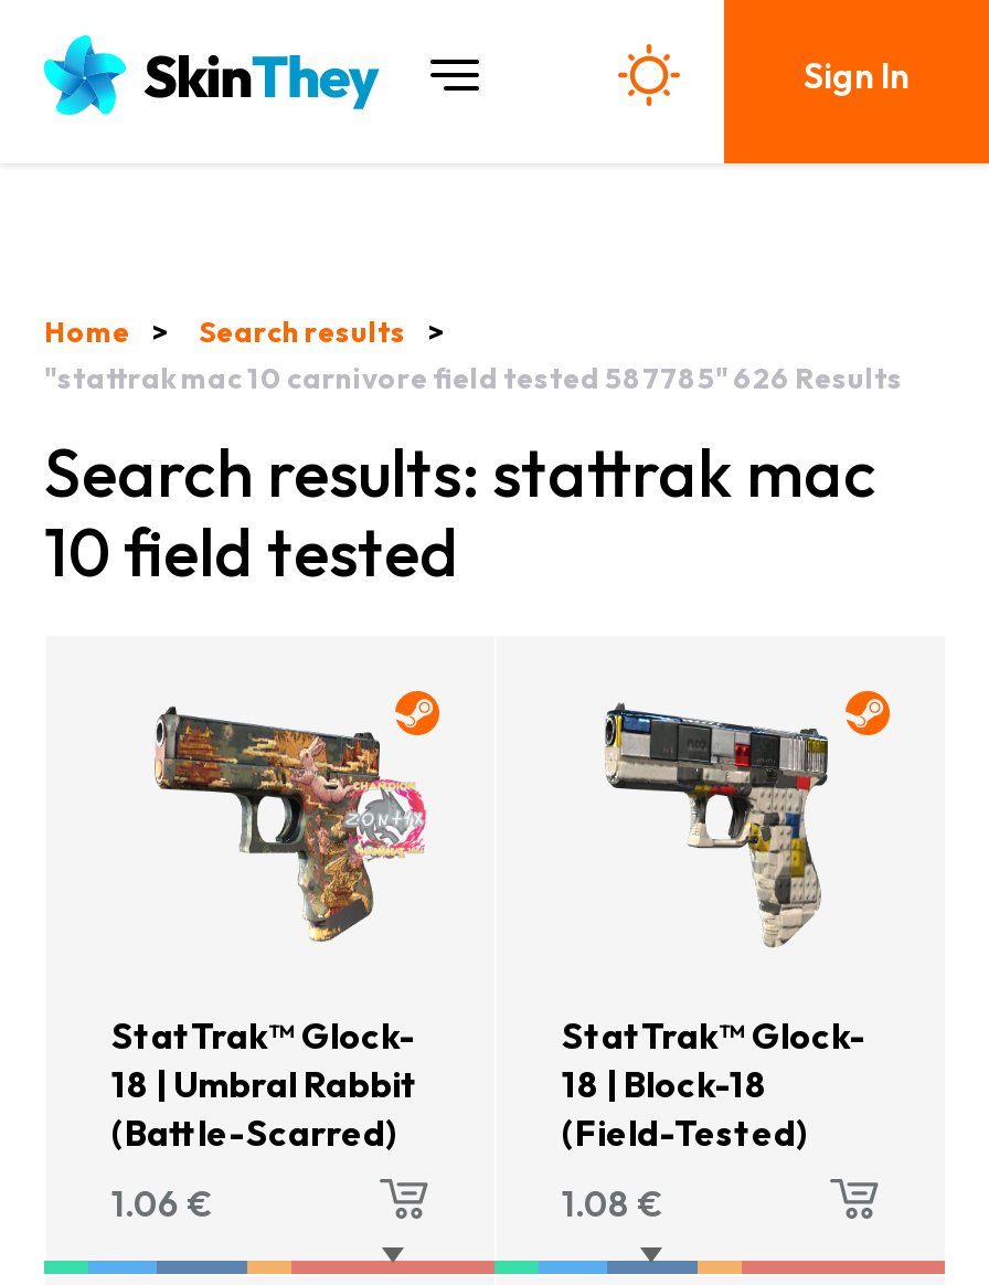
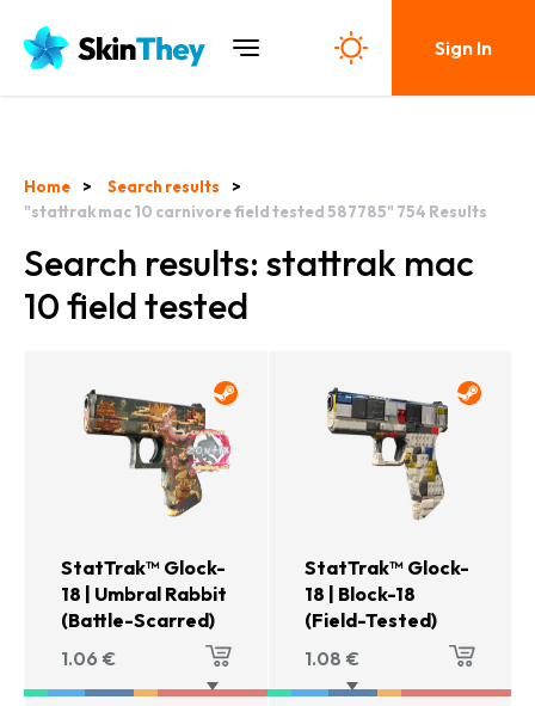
- "stattrak mac 10 carnivore field tested 587785" 626 Results
+ "stattrak mac 10 carnivore field tested 587785" 754 Results
